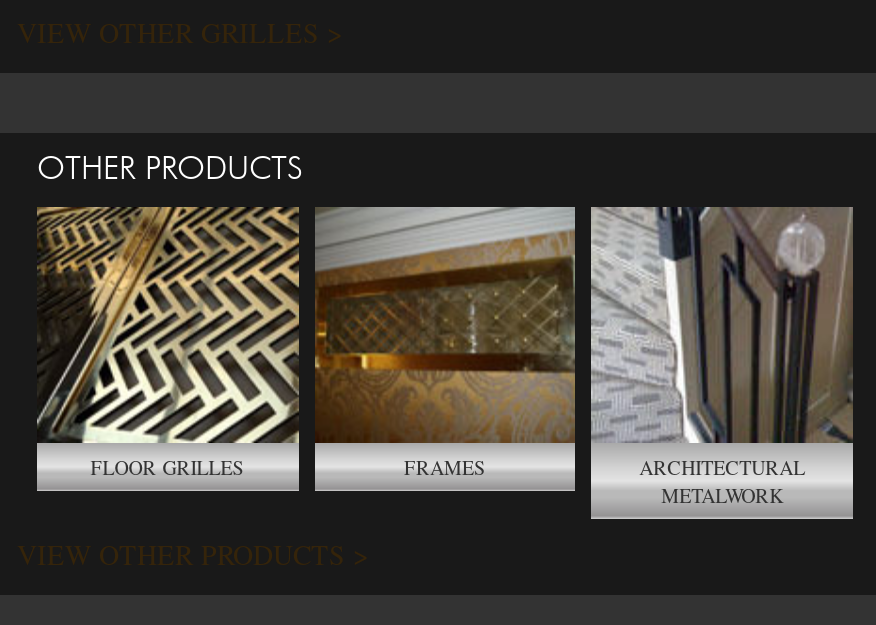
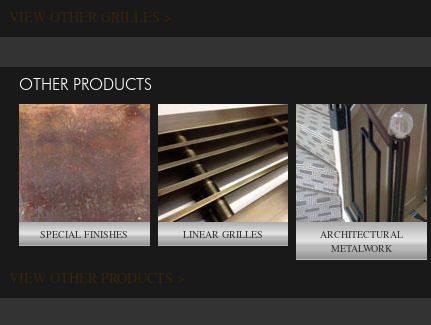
- [image]
- FLOOR GRILLES
- FRAMES
+ [image]
+ SPECIAL FINISHES
+ LINEAR GRILLES

- [image]
+ [image]
